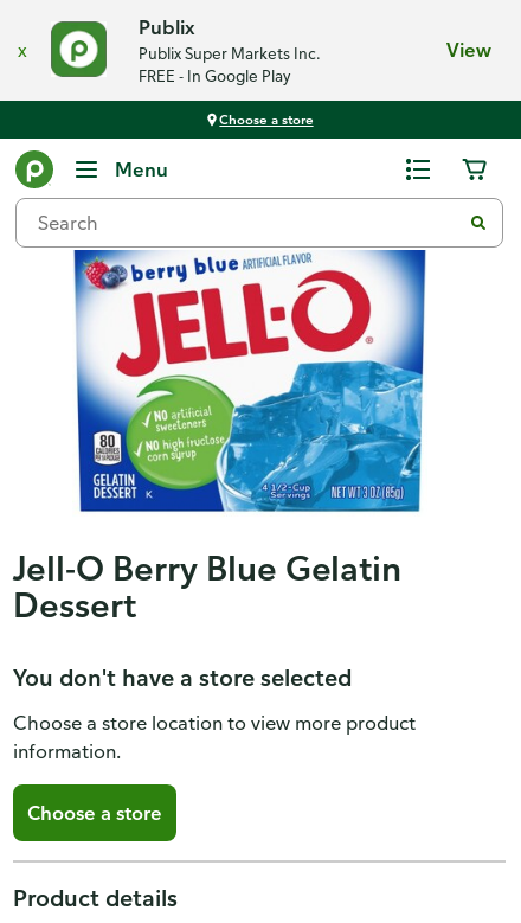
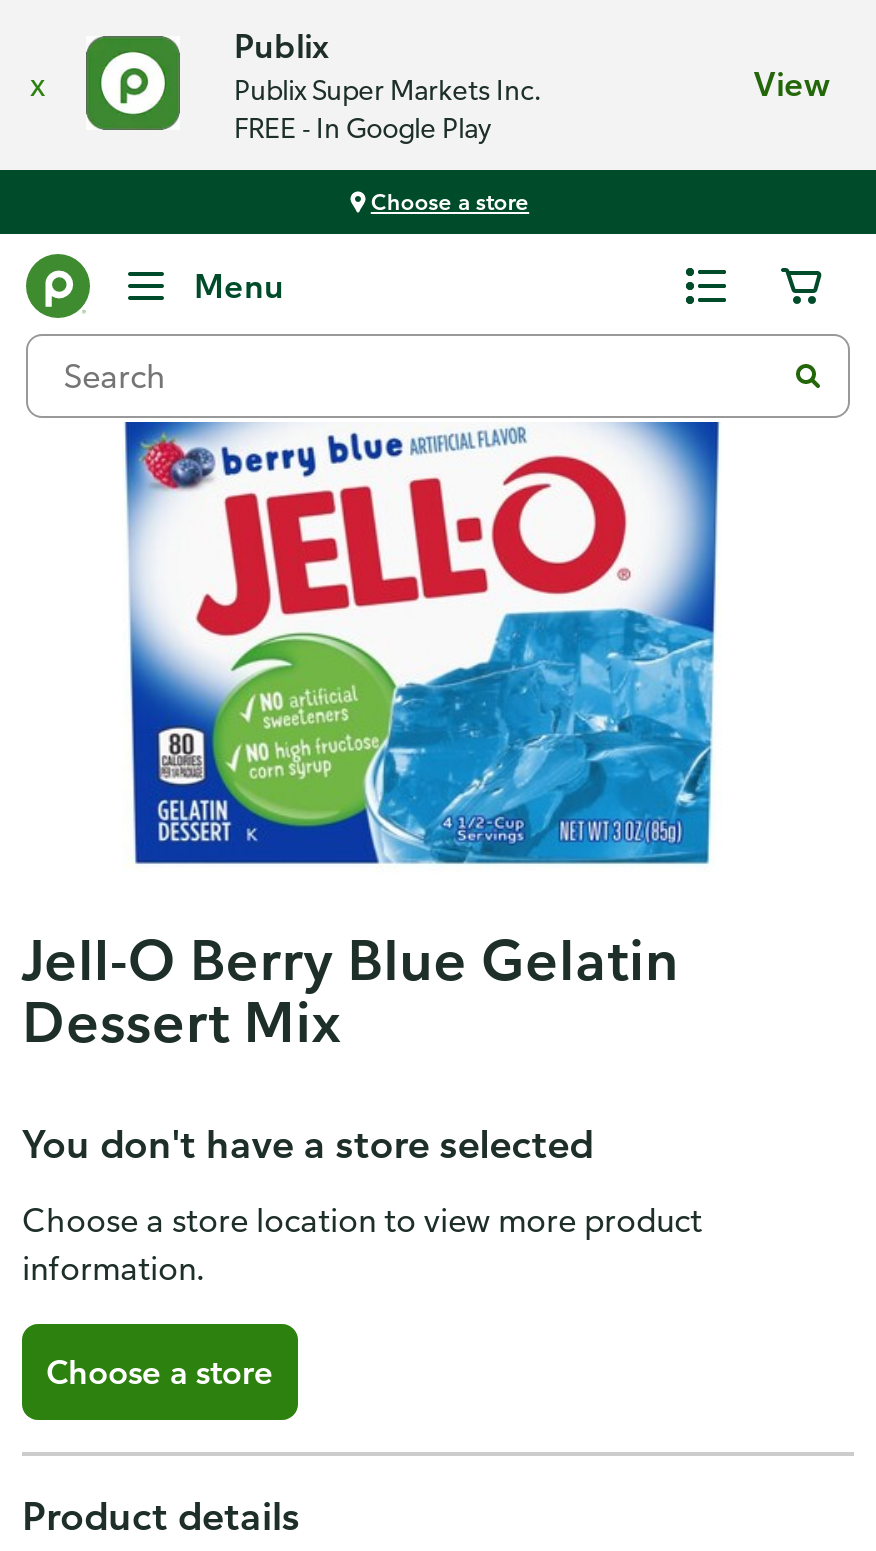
- Dessert
+ Dessert Mix
